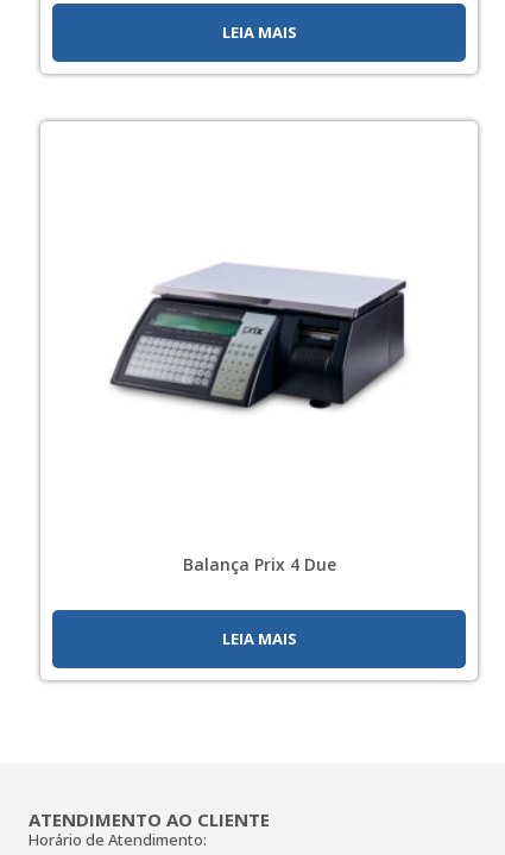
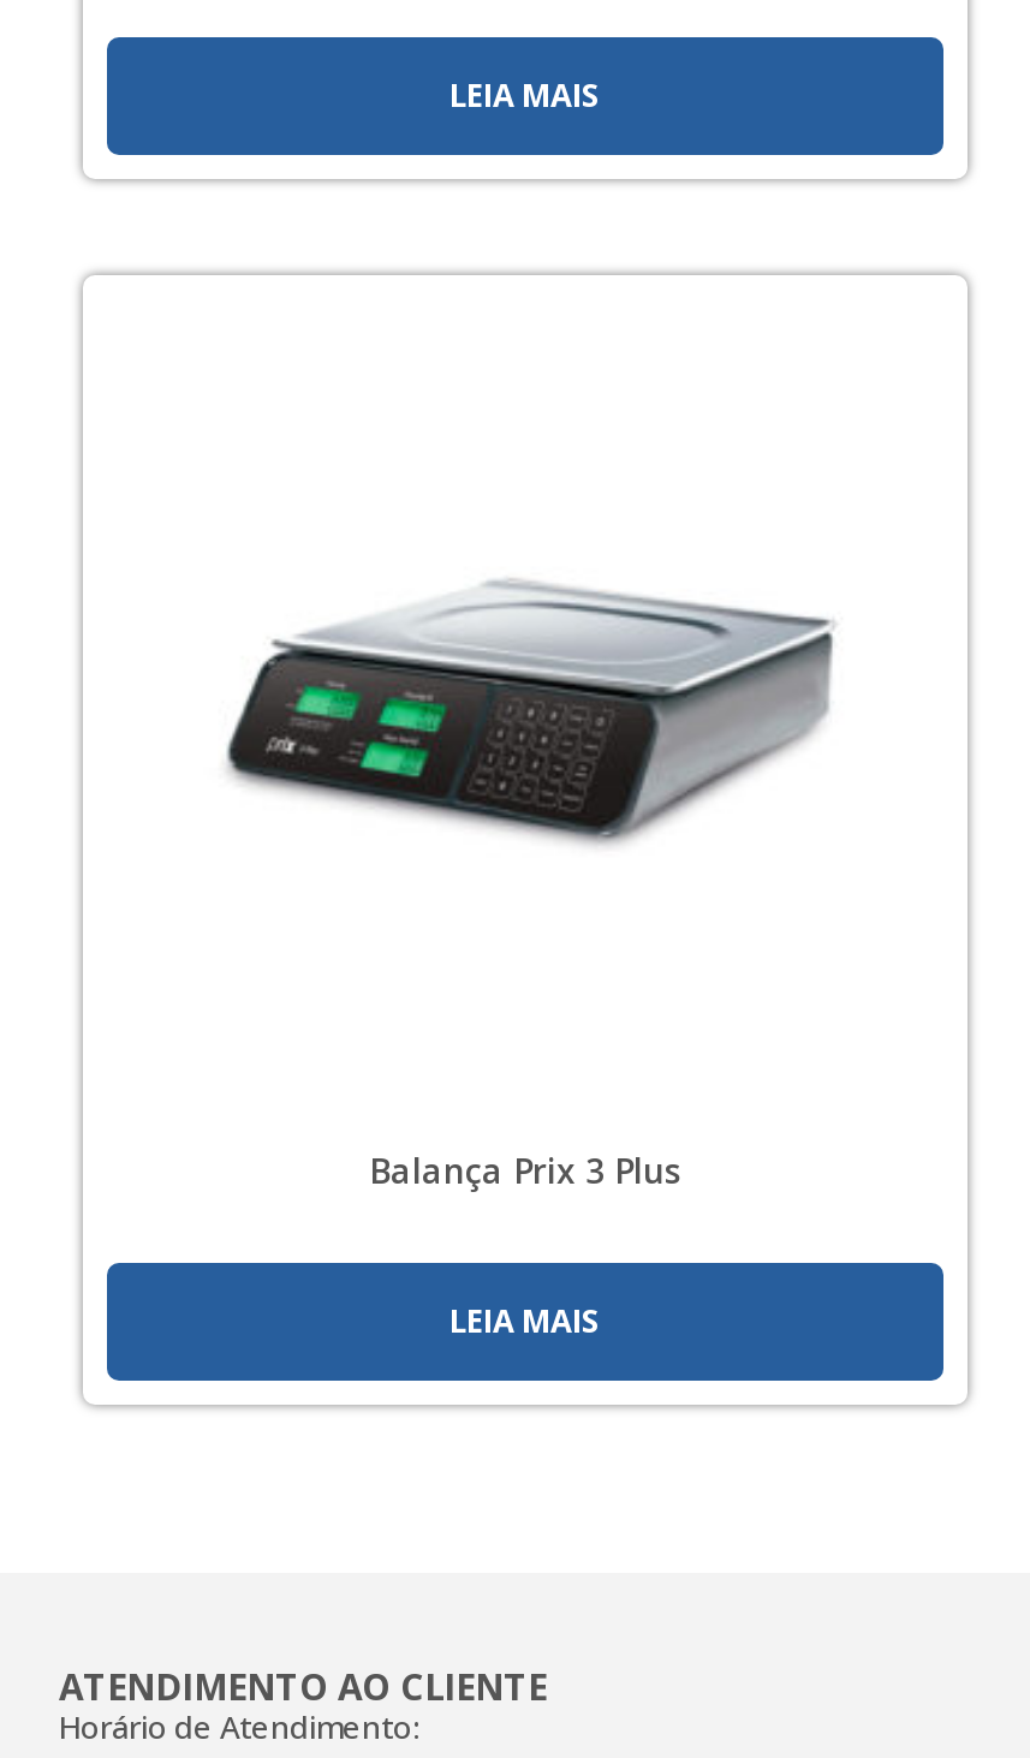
- [image]
+ [image]

- Balança Prix 4 Due
+ Balança Prix 3 Plus
